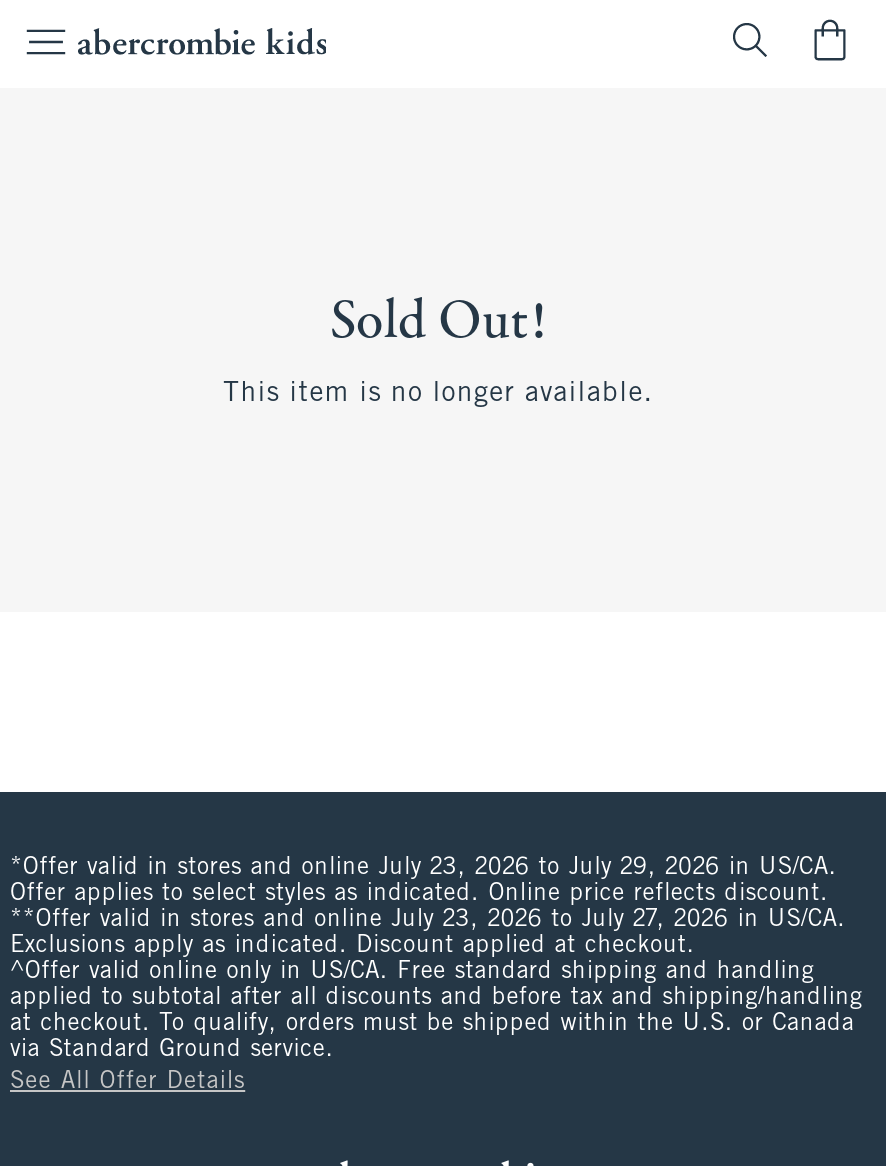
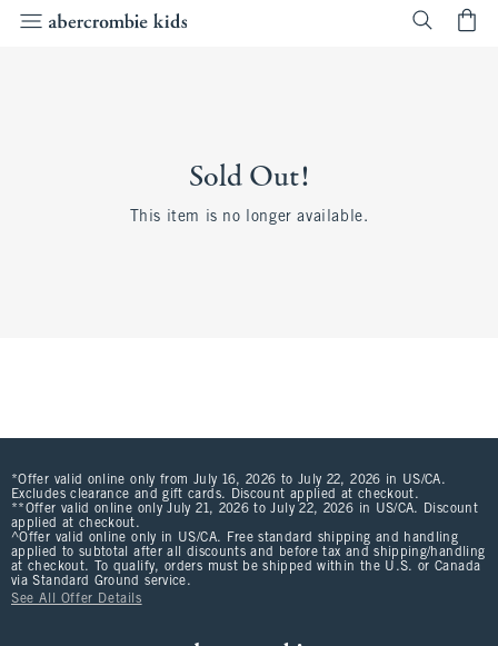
- *Offer valid in stores and online July 23, 2026 to July 29, 2026 in US/CA.
- Offer applies to select styles as indicated. Online price reflects discount.
- **Offer valid in stores and online July 23, 2026 to July 27, 2026 in US/CA.
- Exclusions apply as indicated. Discount applied at checkout.
+ *Offer valid online only from July 16, 2026 to July 22, 2026 in US/CA.
+ Excludes clearance and gift cards. Discount applied at checkout.
+ **Offer valid online only July 21, 2026 to July 22, 2026 in US/CA. Discount
+ applied at checkout.
